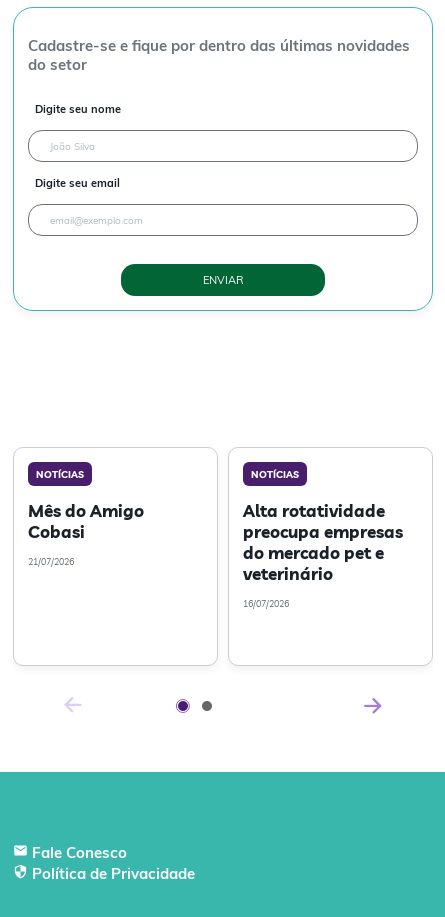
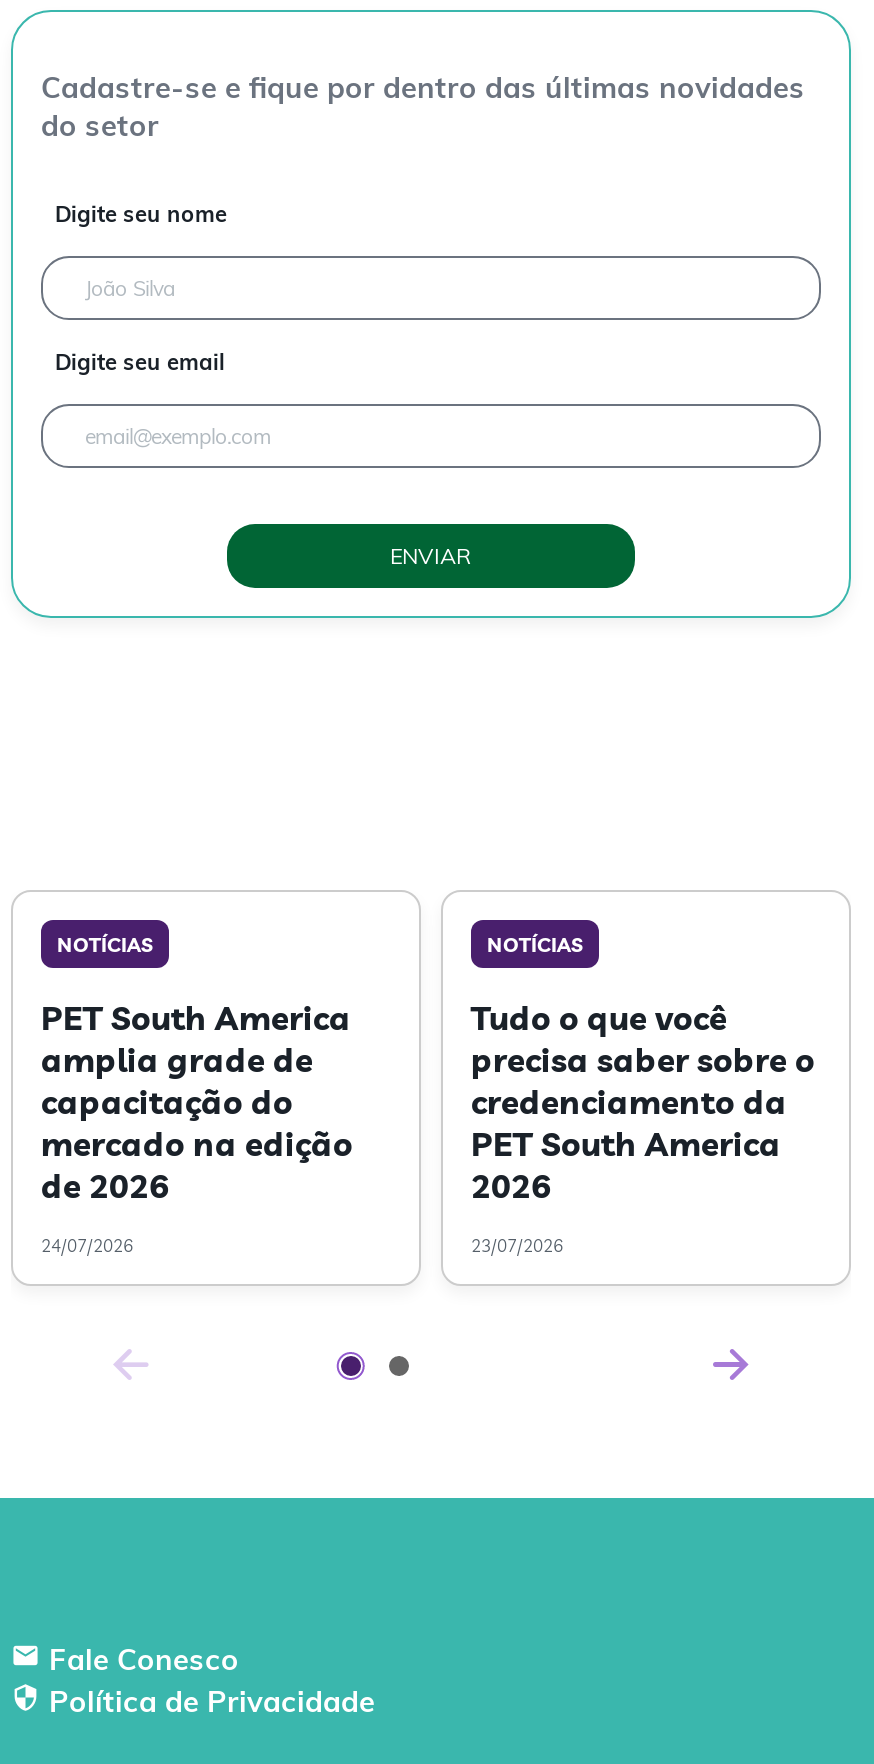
- Mês do Amigo
- Cobasi
+ PET South America
+ amplia grade de
+ capacitação do
+ mercado na edição
+ de 2026

- Alta rotatividade
- preocupa empresas
- do mercado pet e
- veterinário
+ Tudo o que você
+ precisa saber sobre o
+ credenciamento da
+ PET South America
+ 2026

- 21/07/2026
+ 24/07/2026

- 16/07/2026
+ 23/07/2026
